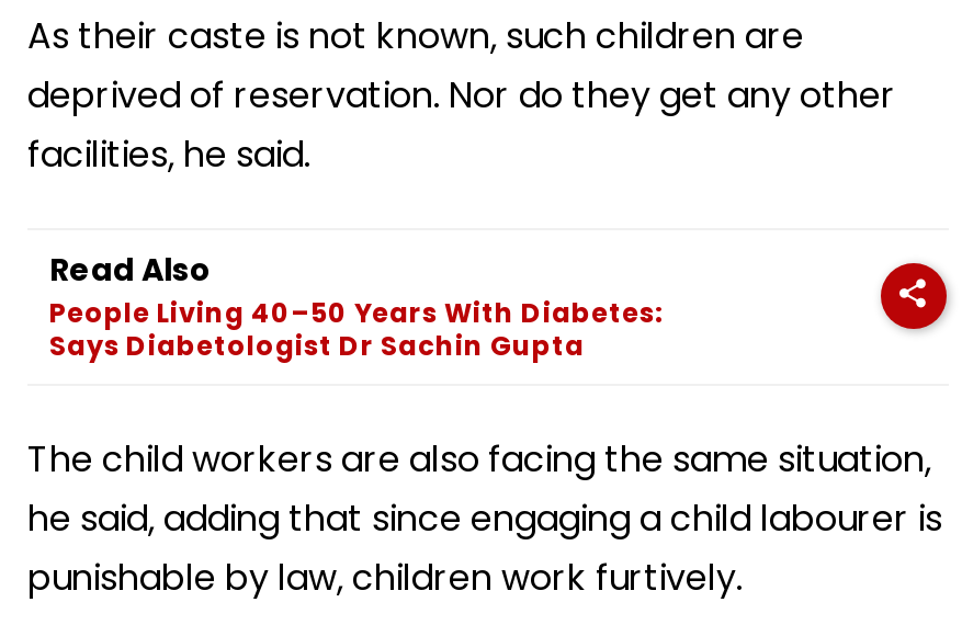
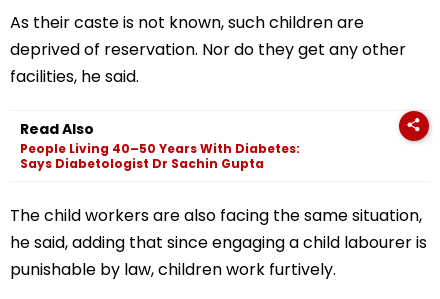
- [image]
+ [image]
